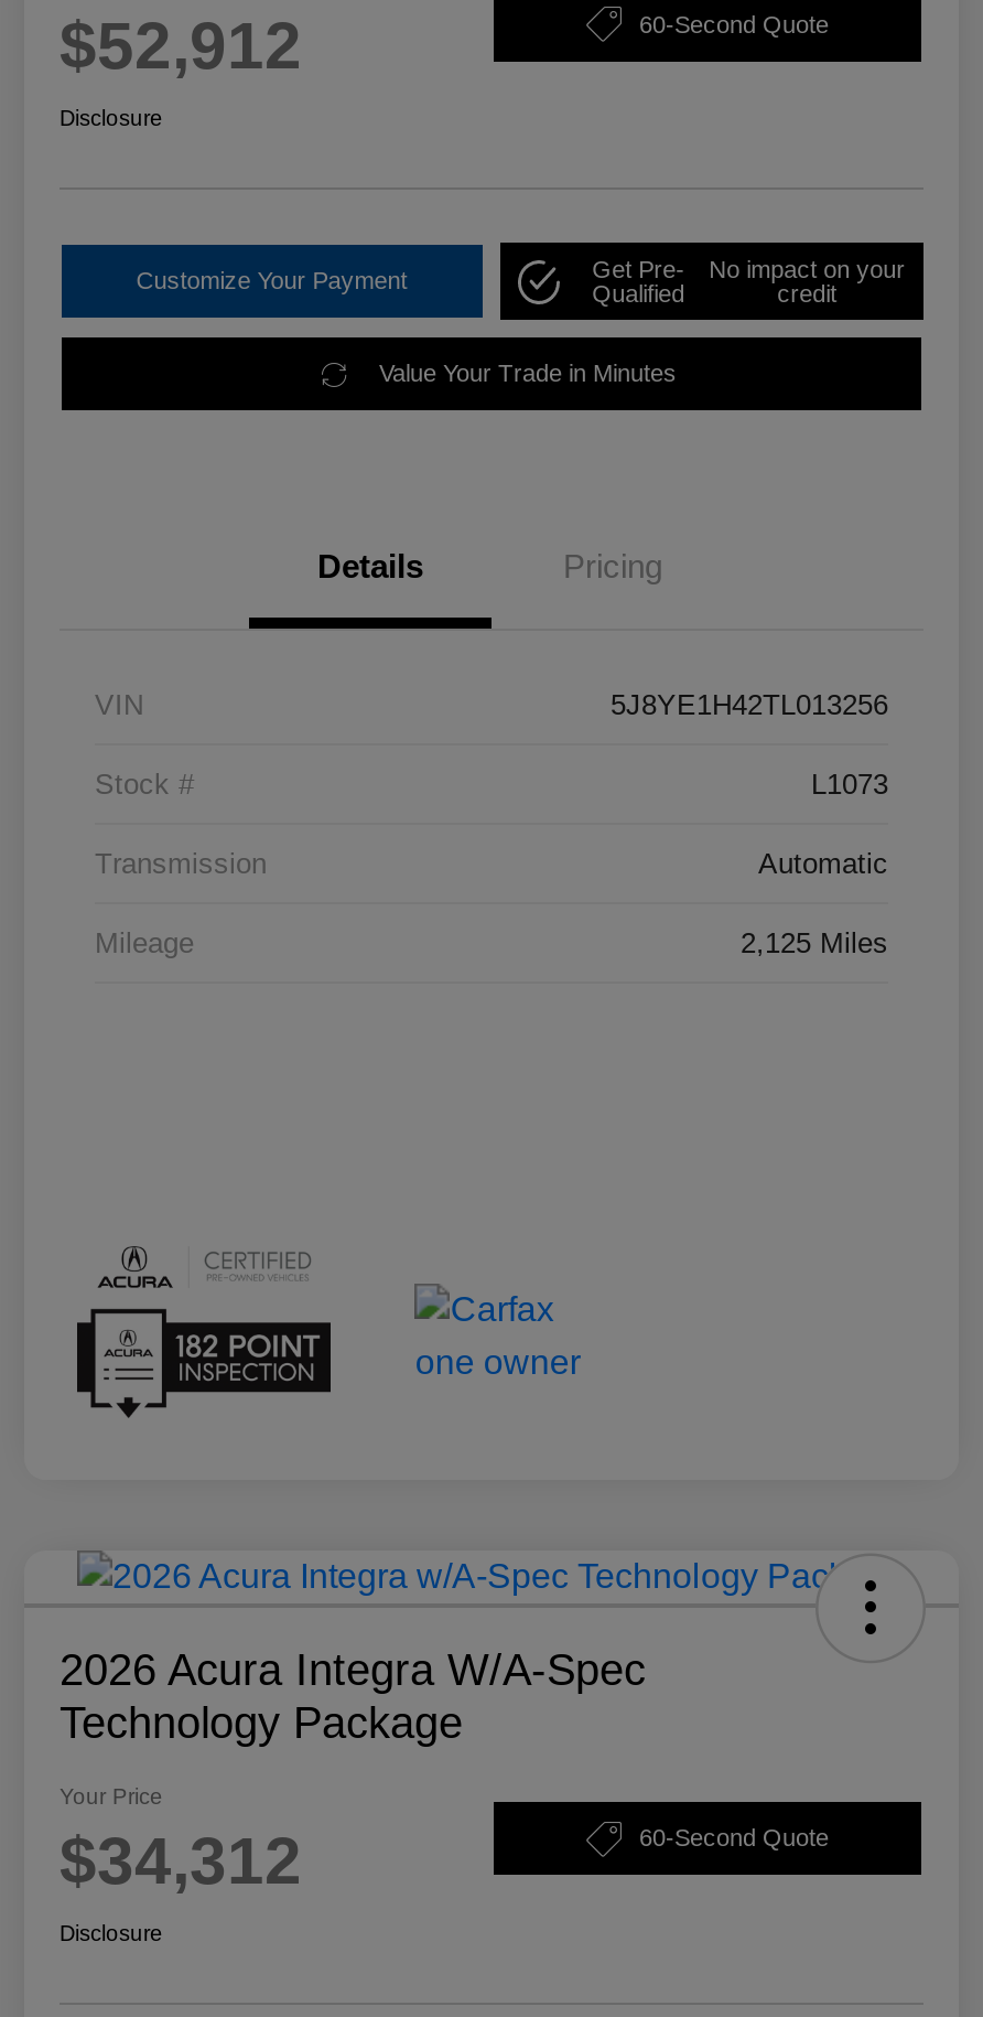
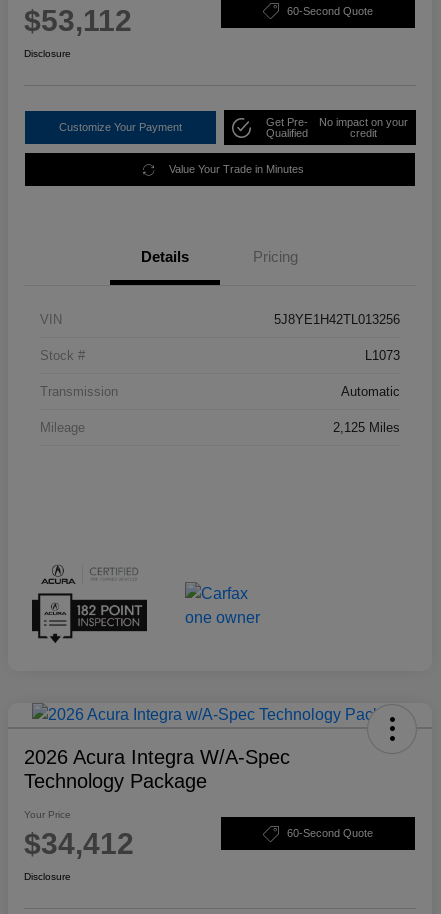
- $52,912
+ $53,112

- $34,312
+ $34,412
